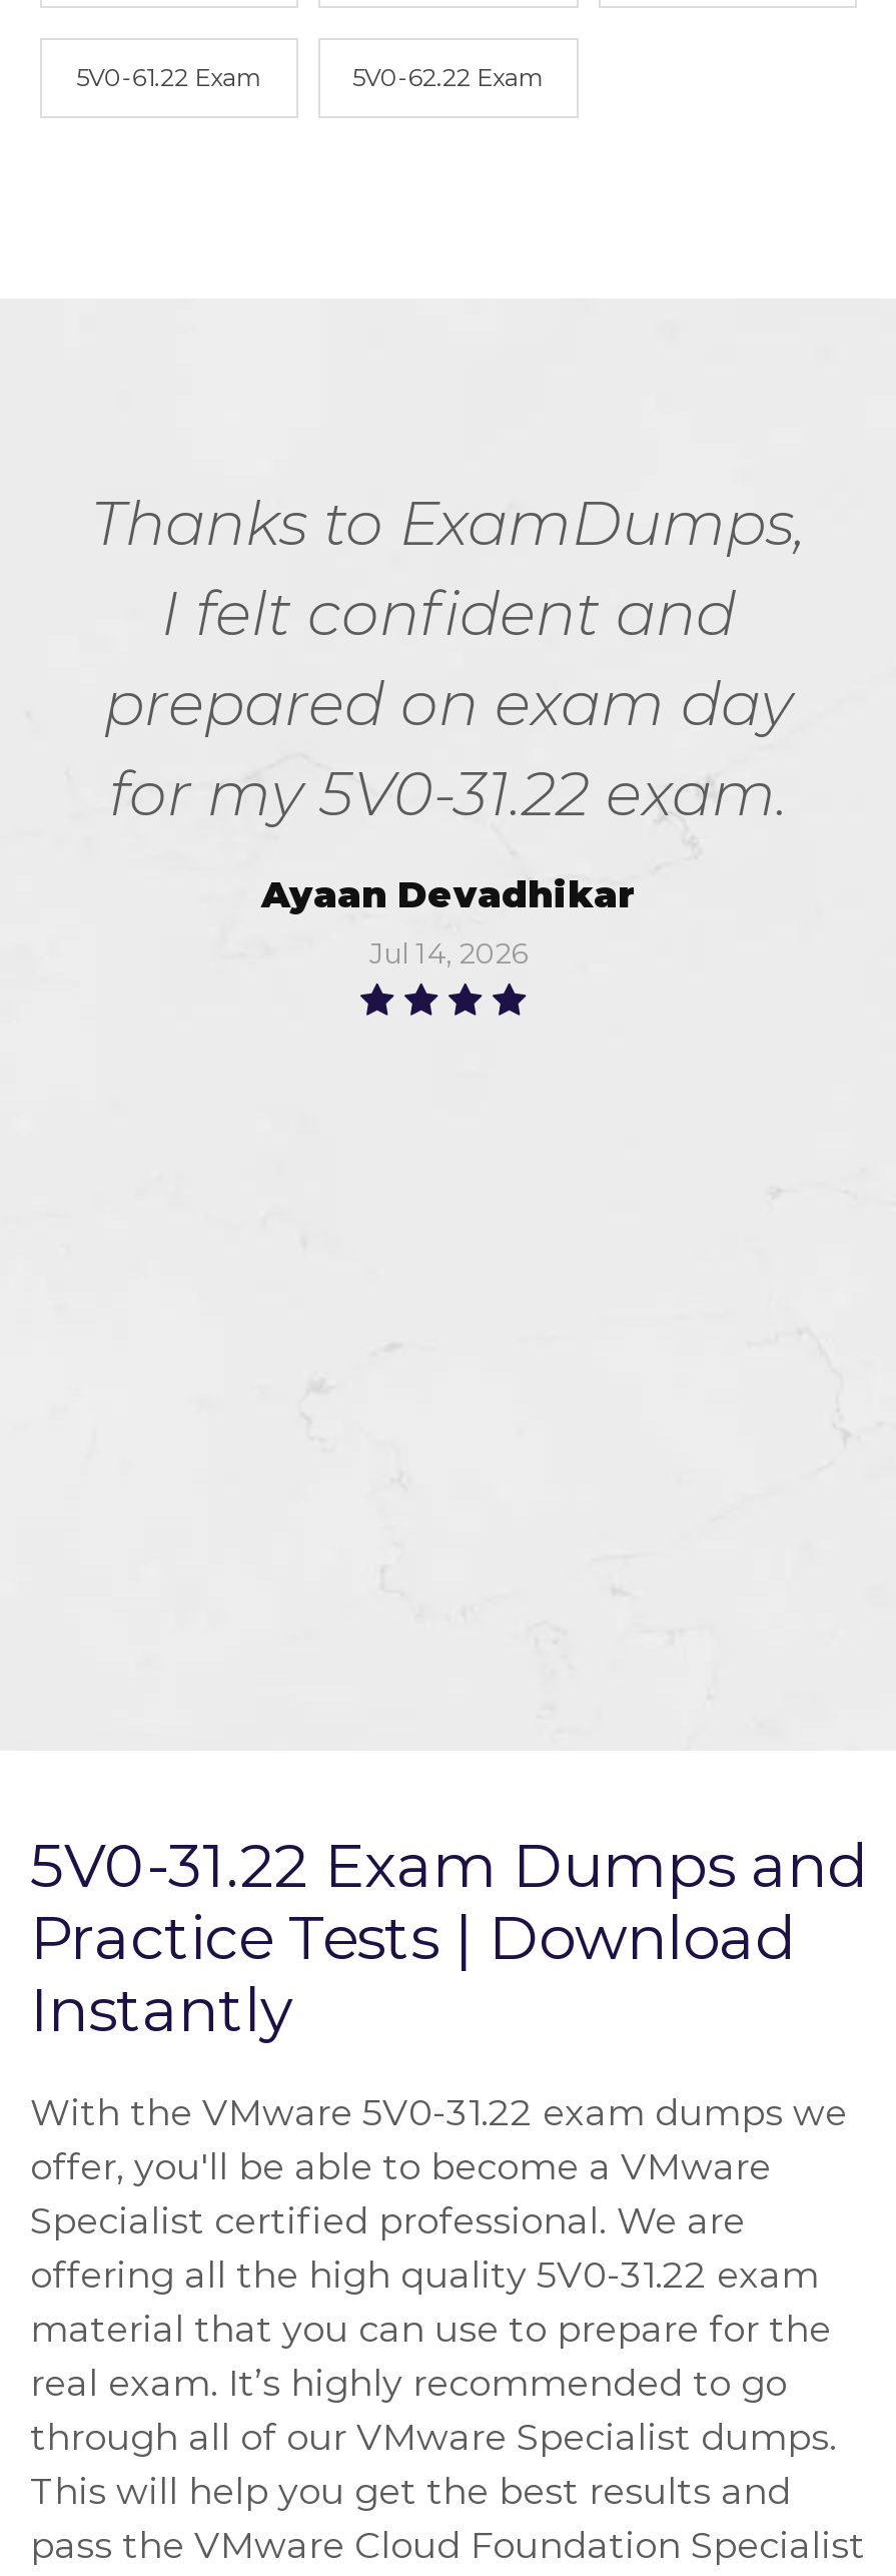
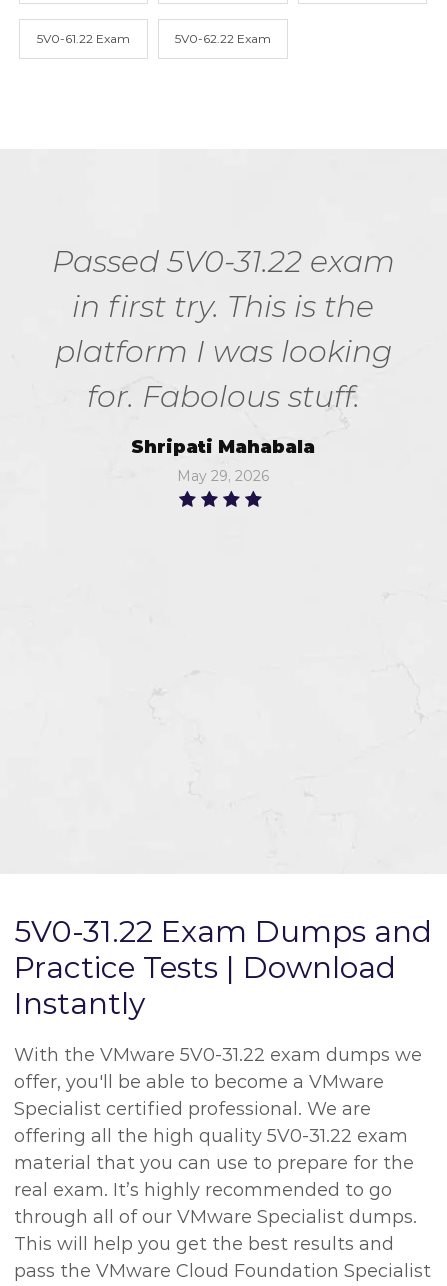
- Thanks to ExamDumps,
- I felt confident and
- prepared on exam day
- for my 5V0-31.22 exam.
+ Passed 5V0-31.22 exam
+ in first try. This is the
+ platform I was looking
+ for. Fabolous stuff.

- Ayaan Devadhikar
- Jul 14, 2026
+ Shripati Mahabala
+ May 29, 2026
